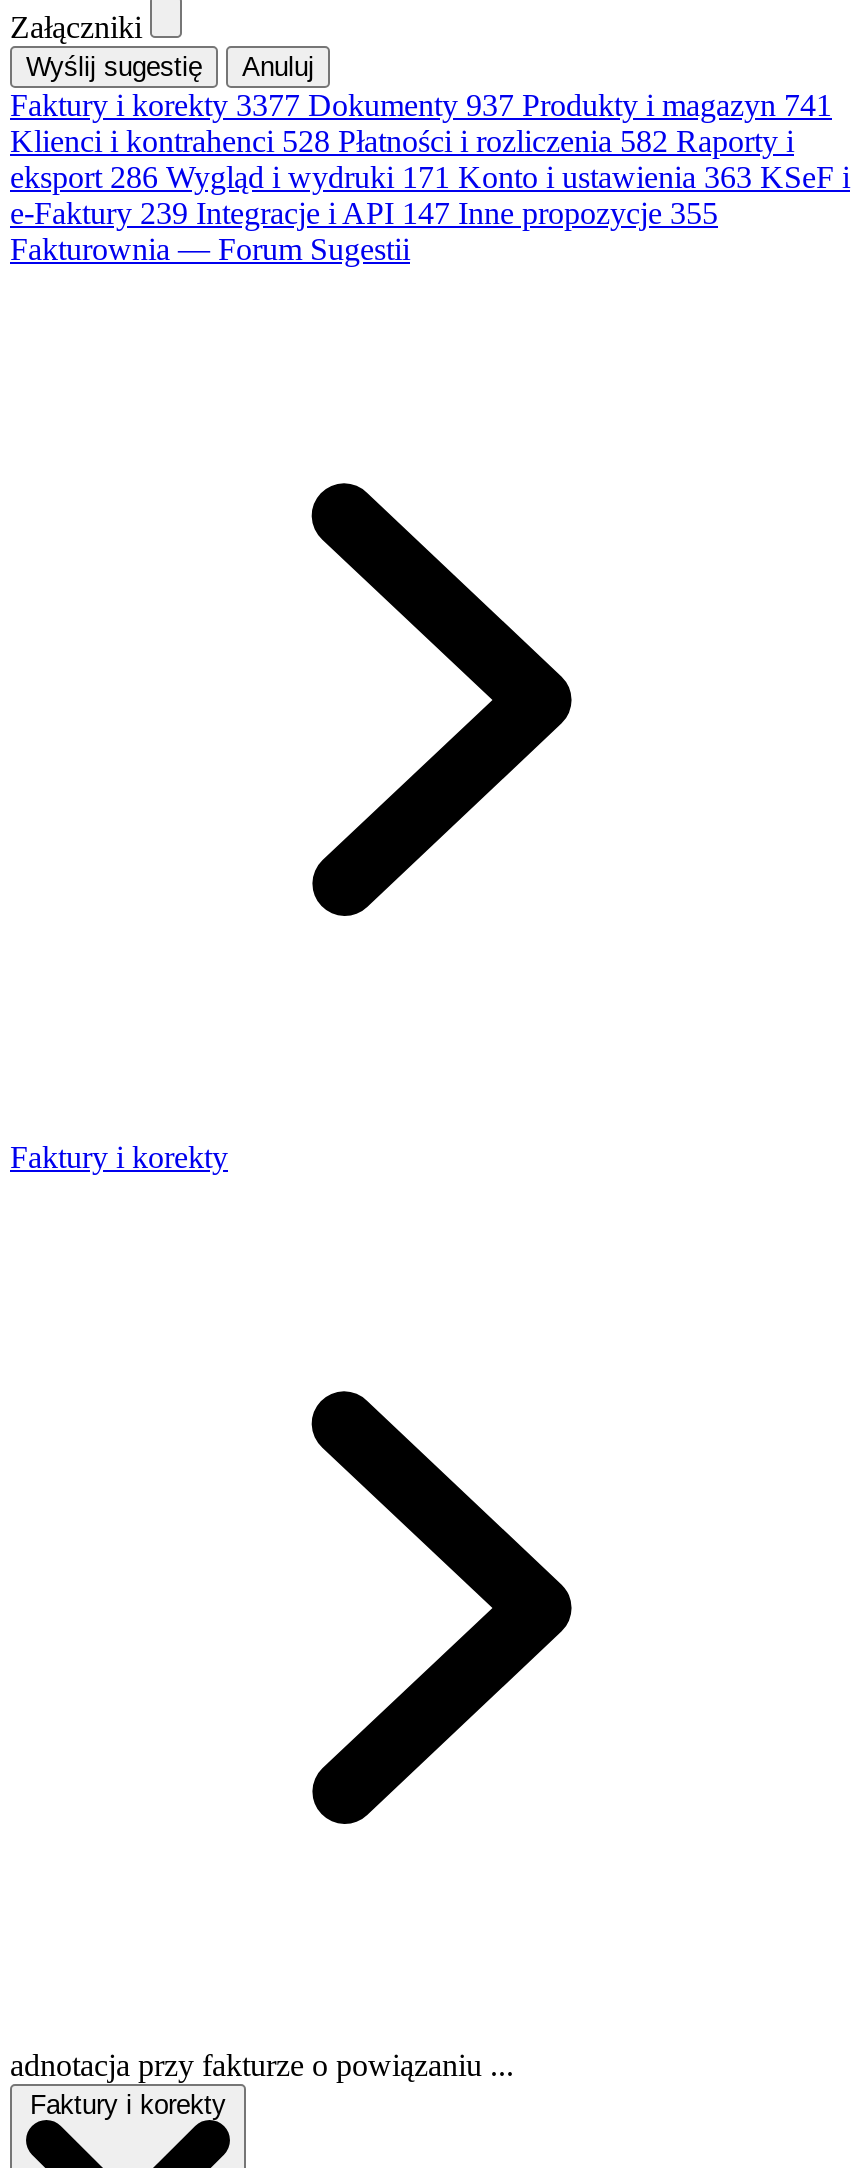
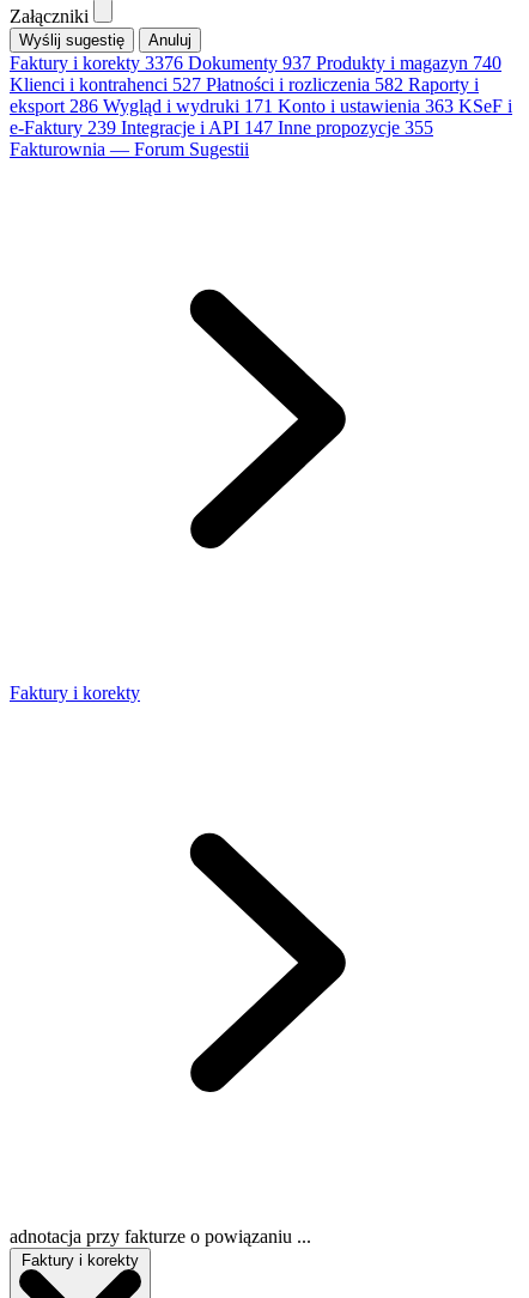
- Faktury i korekty3377 Dokumenty 937 Produkty i magazyn 741
+ Faktury i korekty3376 Dokumenty 937 Produkty i magazyn 740

- Klienci i kontrahenci 528 Płatności i rozliczenia 582 Raporty i
+ Klienci i kontrahenci 527 Płatności i rozliczenia 582 Raporty i
